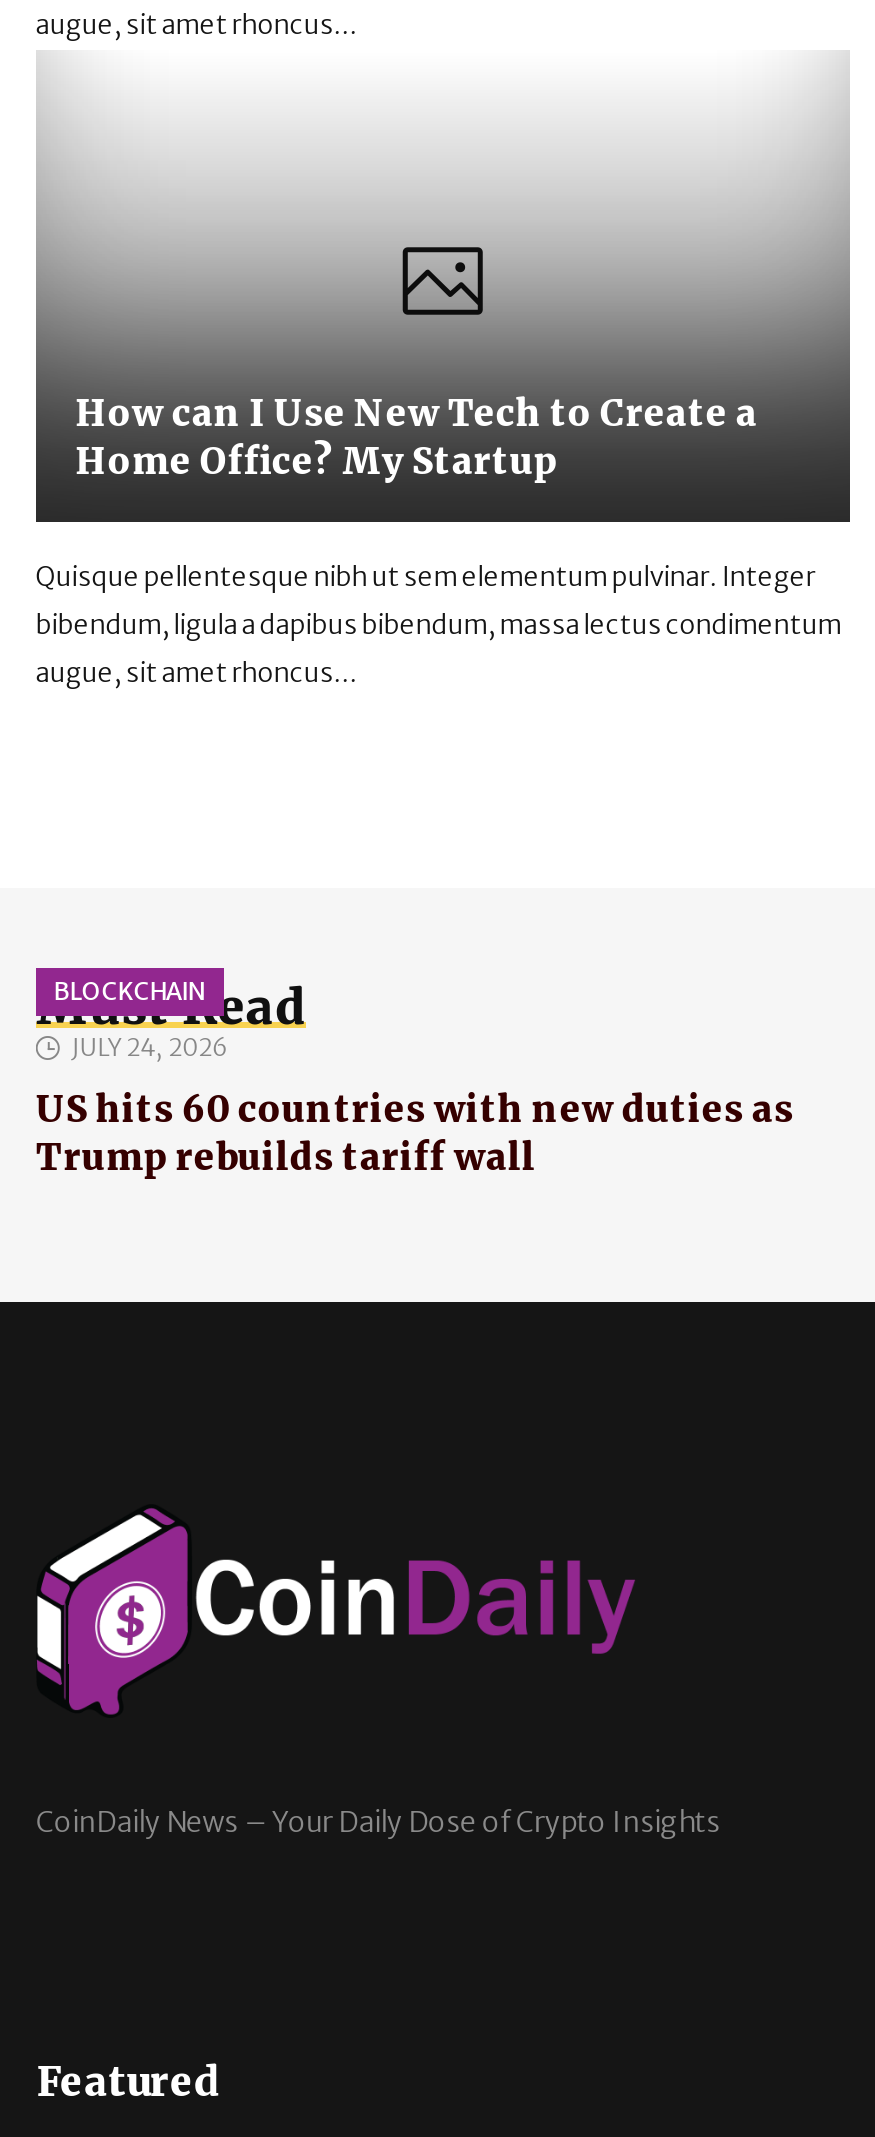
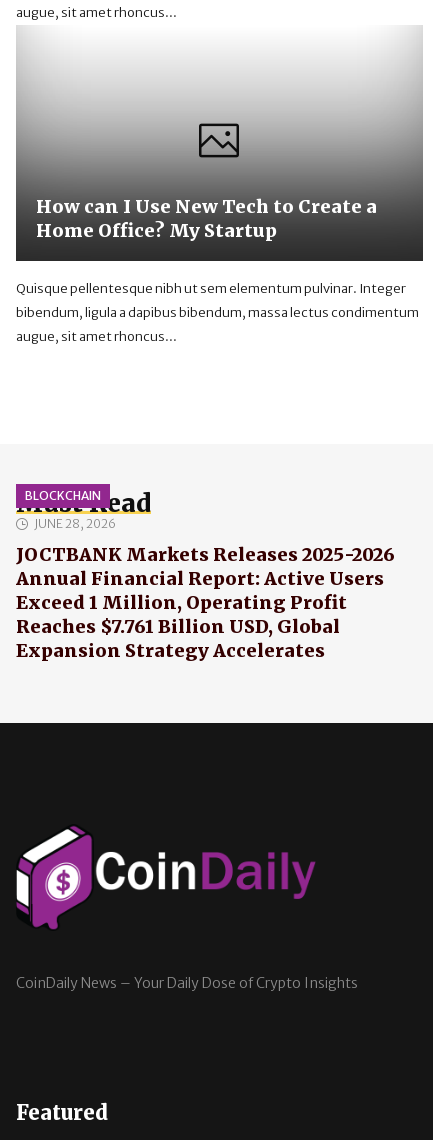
- JULY 24, 2026
+ JUNE 28, 2026

- US hits 60 countries with new duties as
- Trump rebuilds tariff wall
+ JOCTBANK Markets Releases 2025-2026
+ Annual Financial Report: Active Users
+ Exceed 1 Million, Operating Profit
+ Reaches $7.761 Billion USD, Global
+ Expansion Strategy Accelerates
